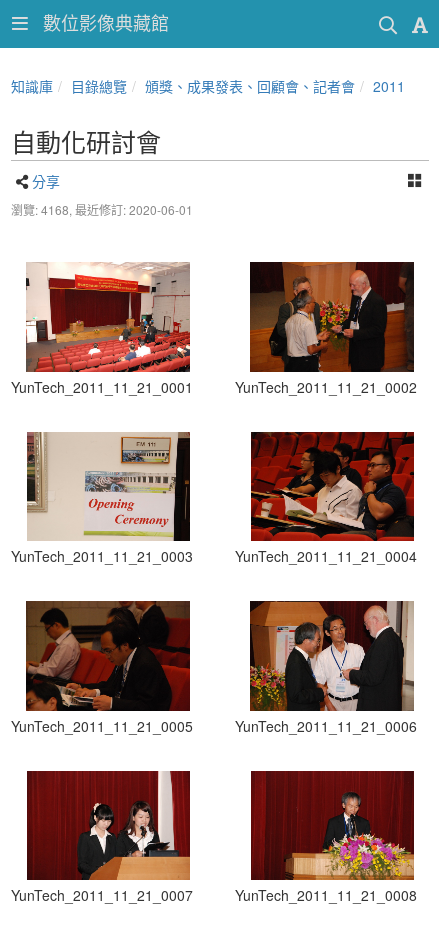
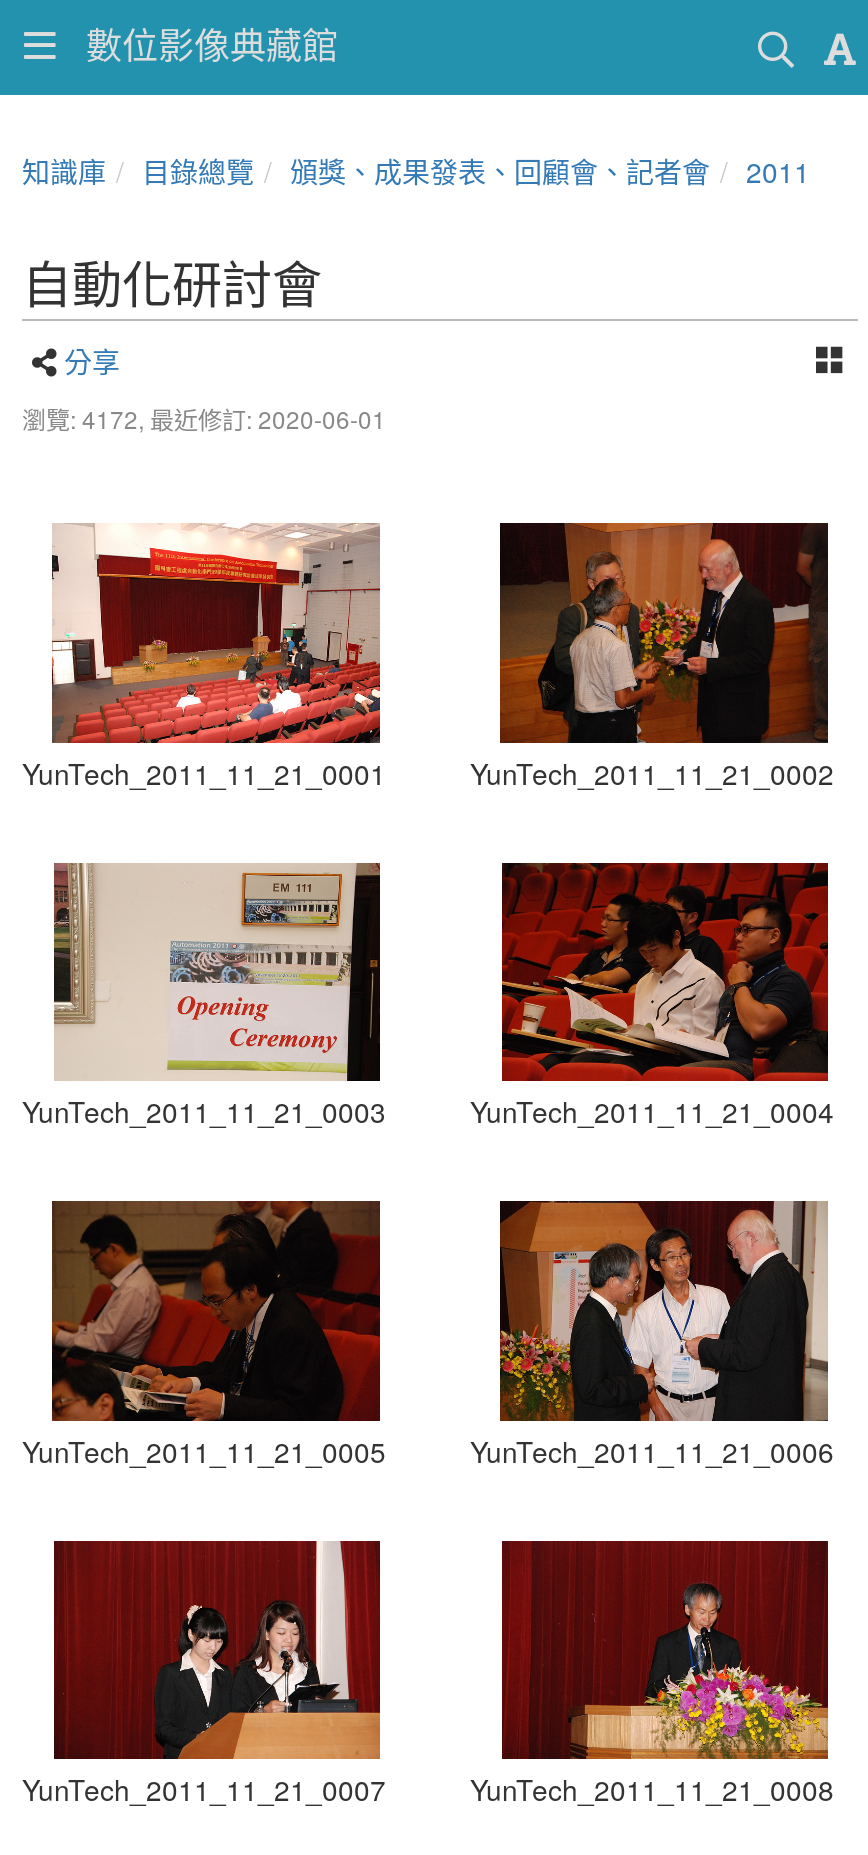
- 瀏覽: 4168,最近修訂: 2020-06-01
+ 瀏覽: 4172,最近修訂: 2020-06-01
